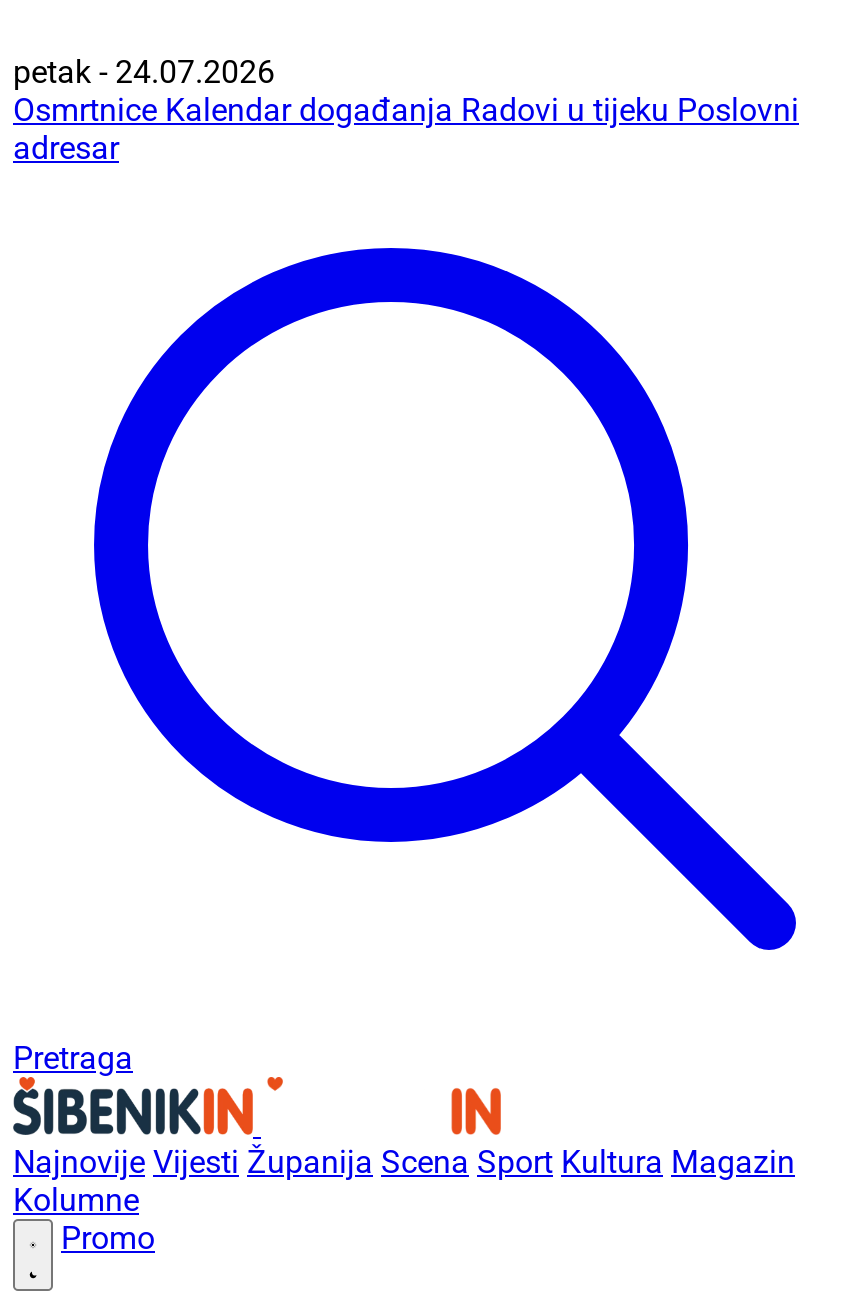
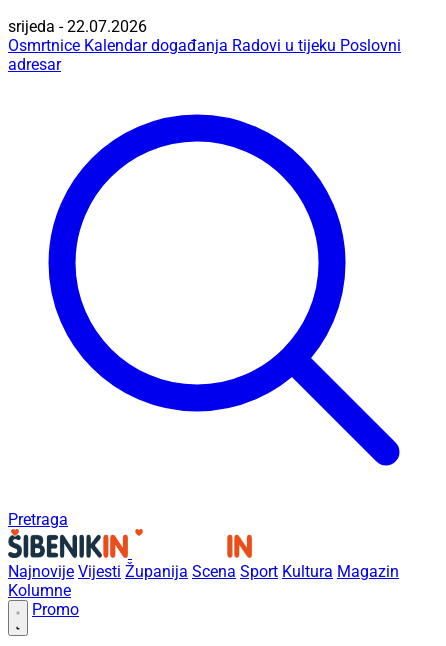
- petak - 24.07.2026
+ srijeda - 22.07.2026
